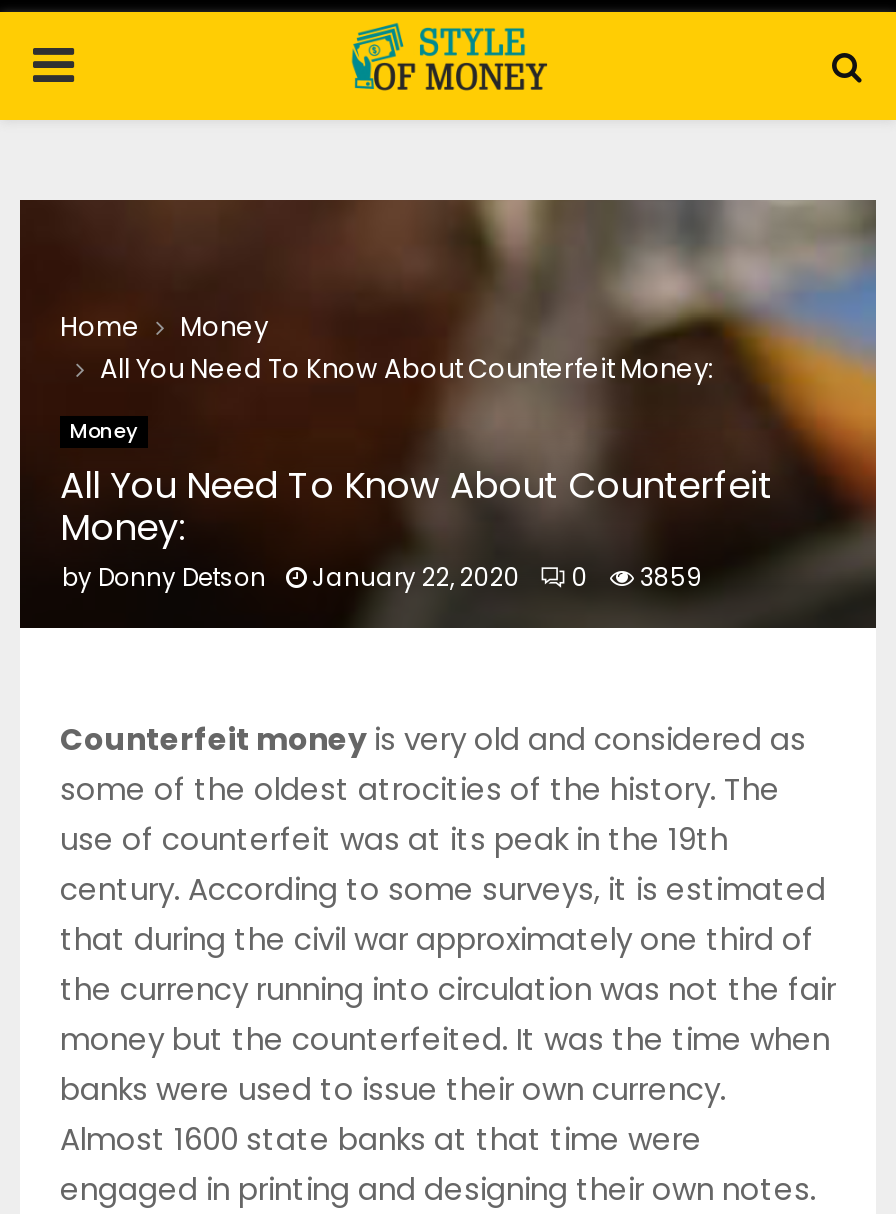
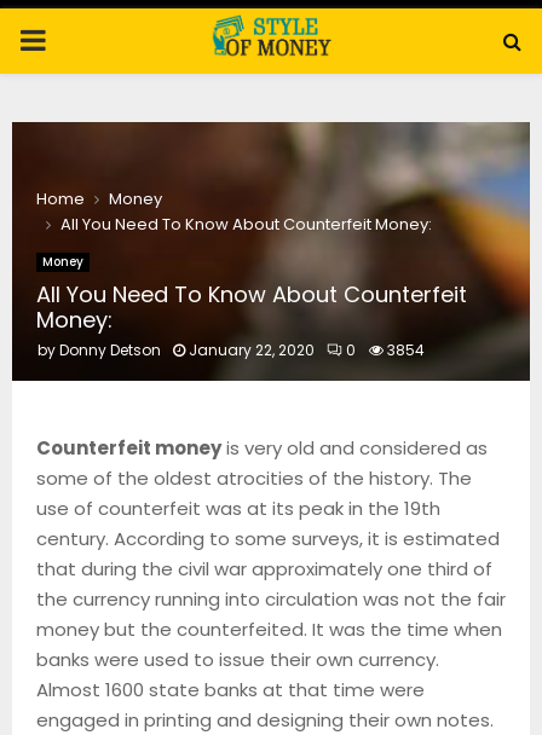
- by Donny Detson January 22, 2020 0 3859
+ by Donny Detson January 22, 2020 0 3854
